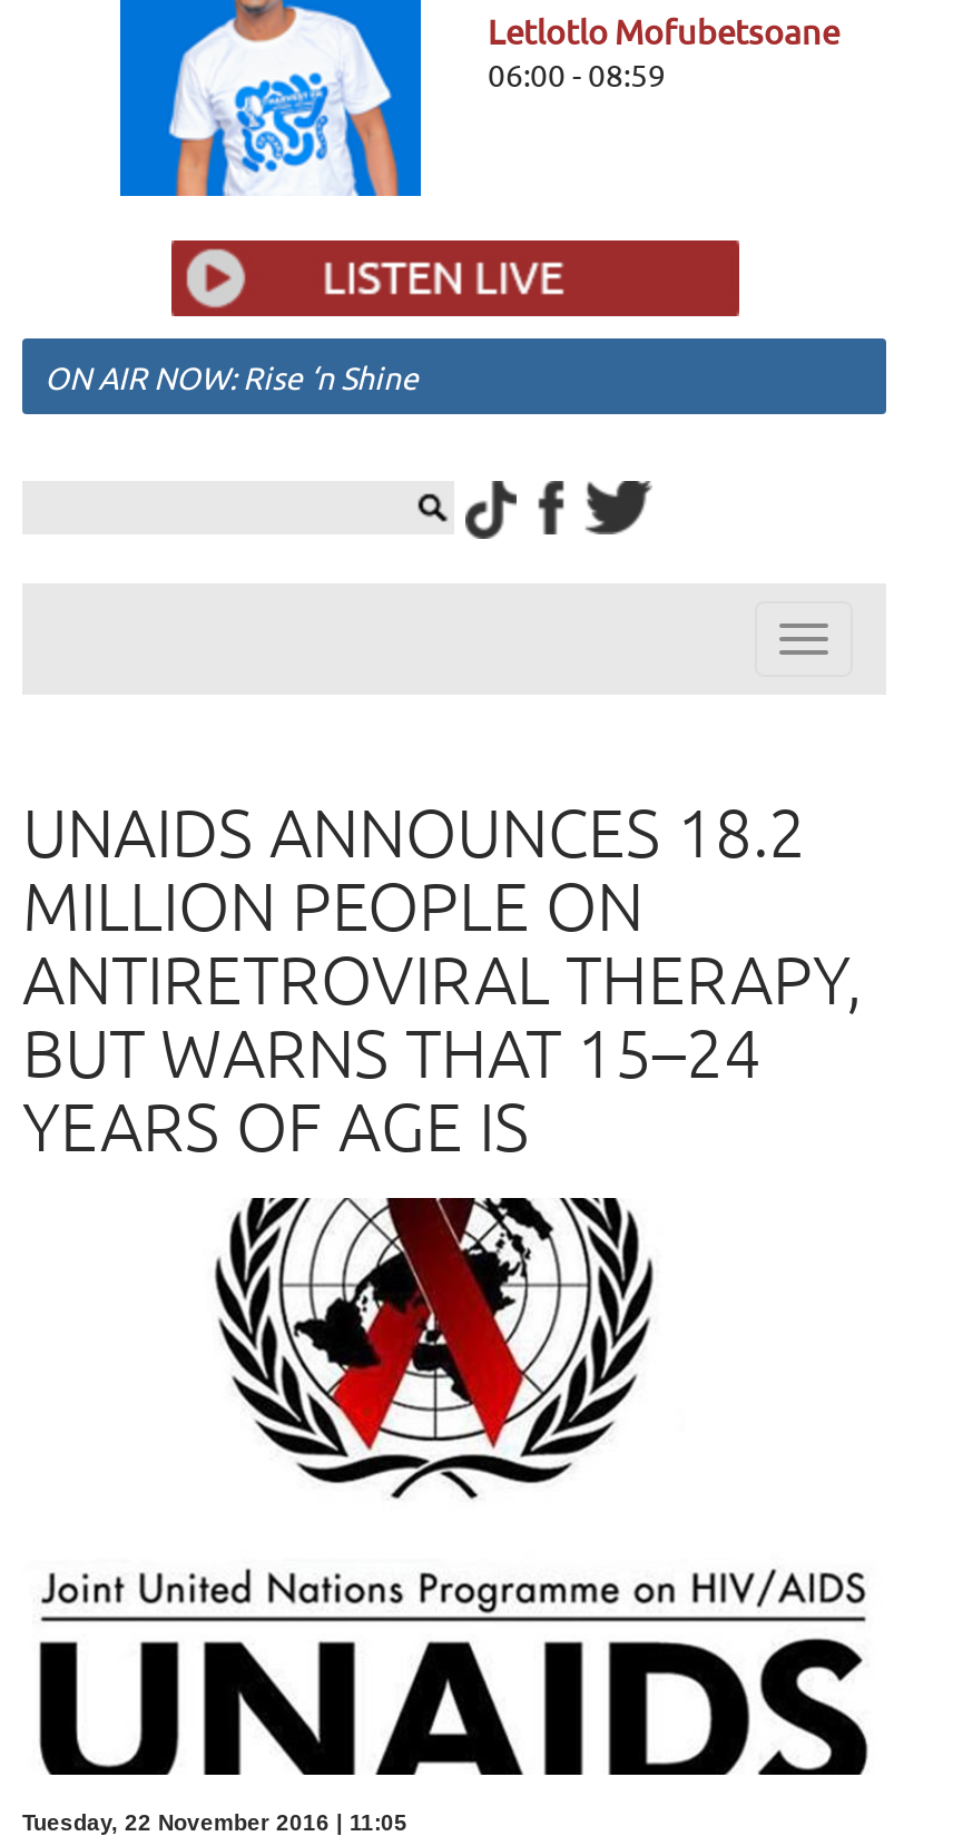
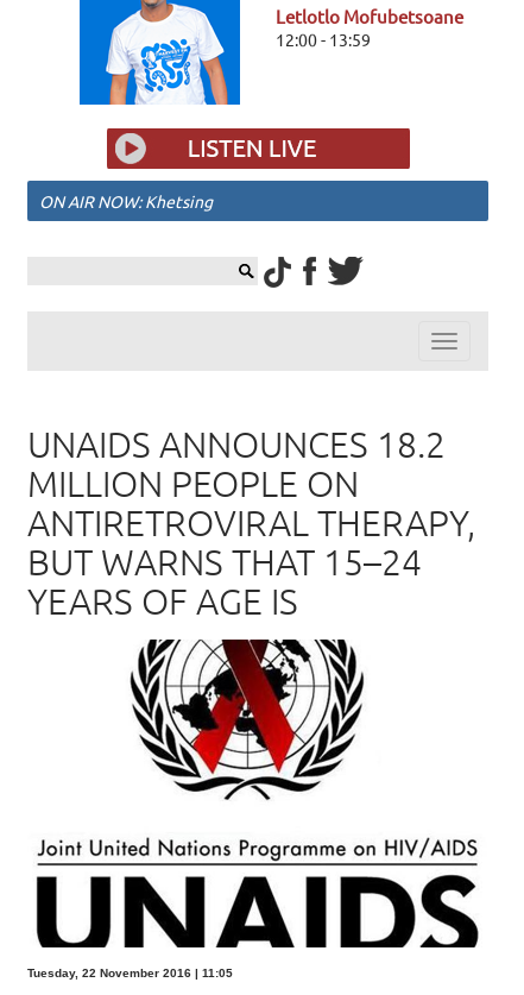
- 06:00 - 08:59
+ 12:00 - 13:59

- ON AIR NOW: Rise ‘n Shine
+ ON AIR NOW: Khetsing
